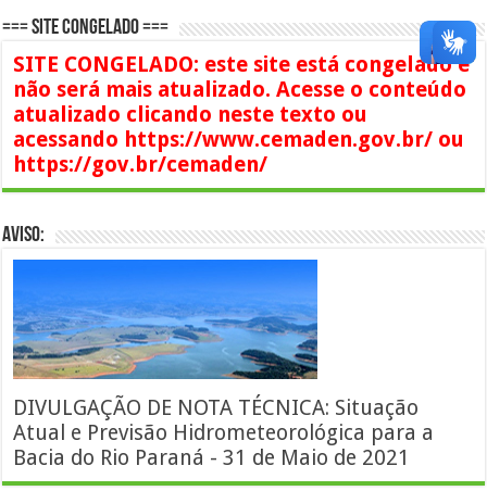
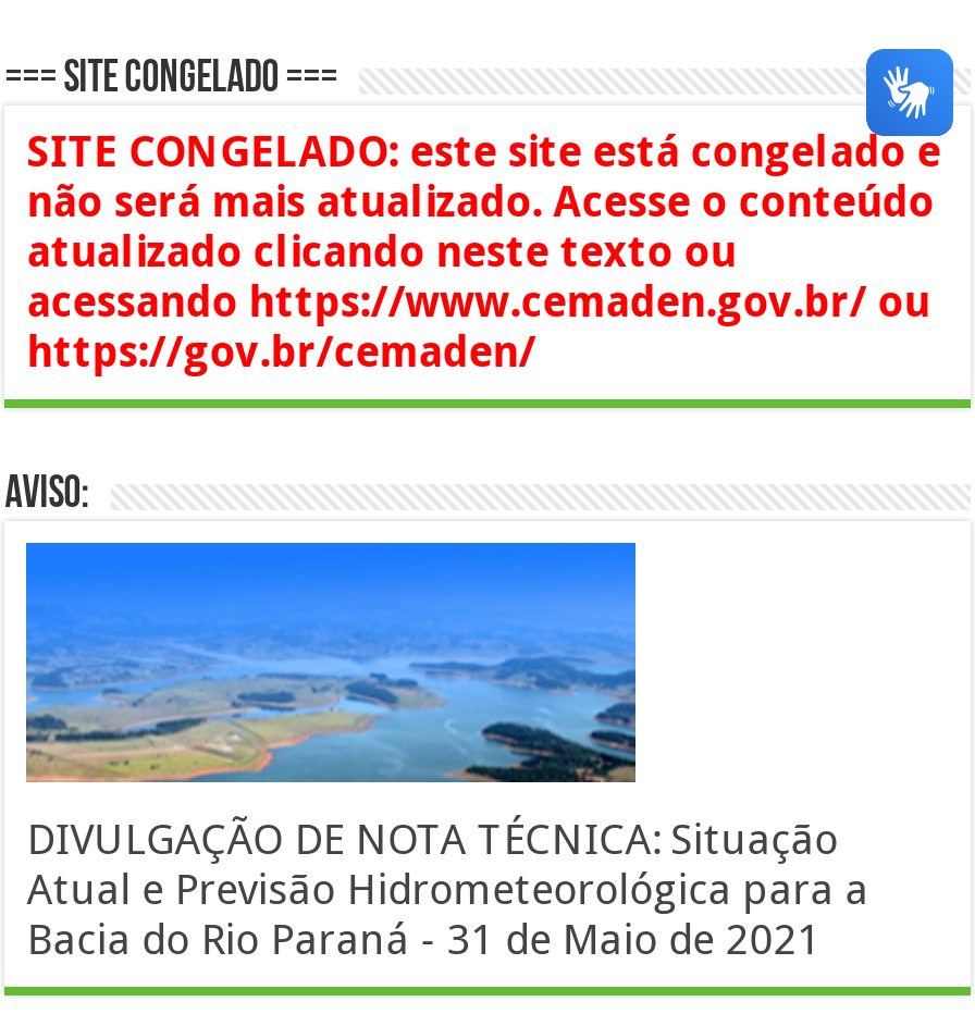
- [image]
+ [image]
